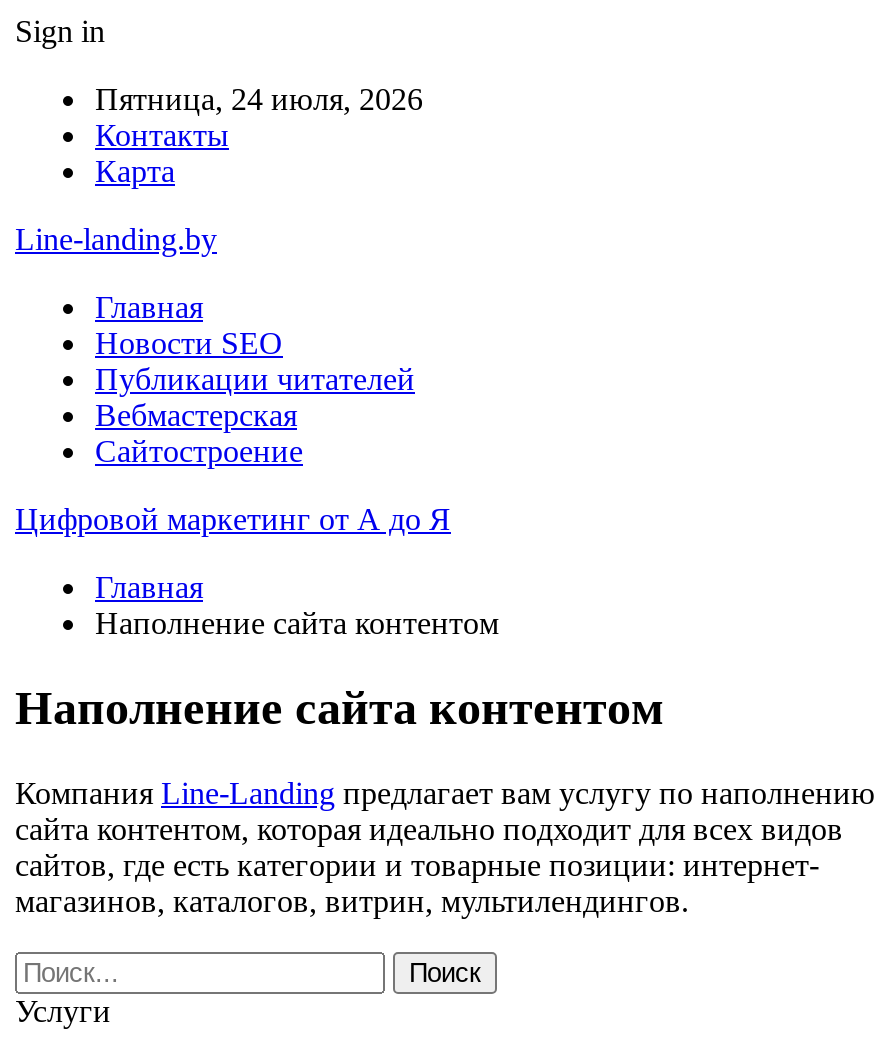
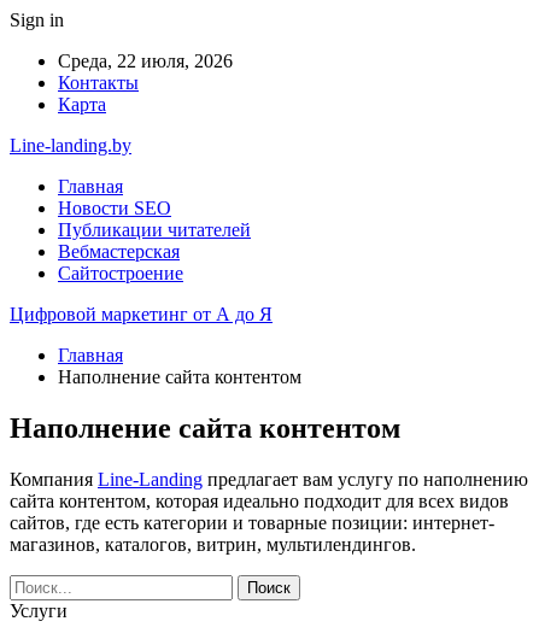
- Пятница, 24 июля, 2026
+ Среда, 22 июля, 2026
